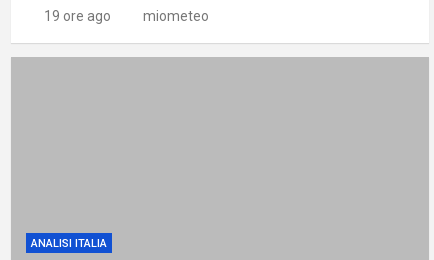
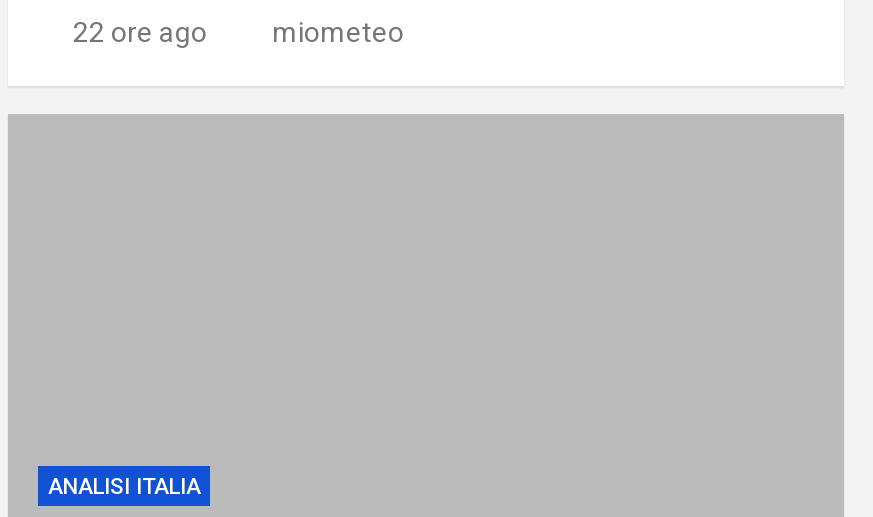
- 19 ore ago
+ 22 ore ago
